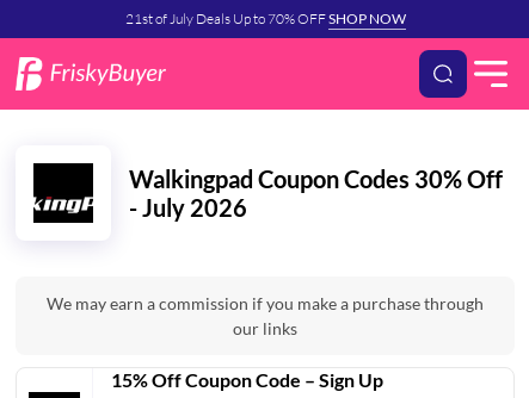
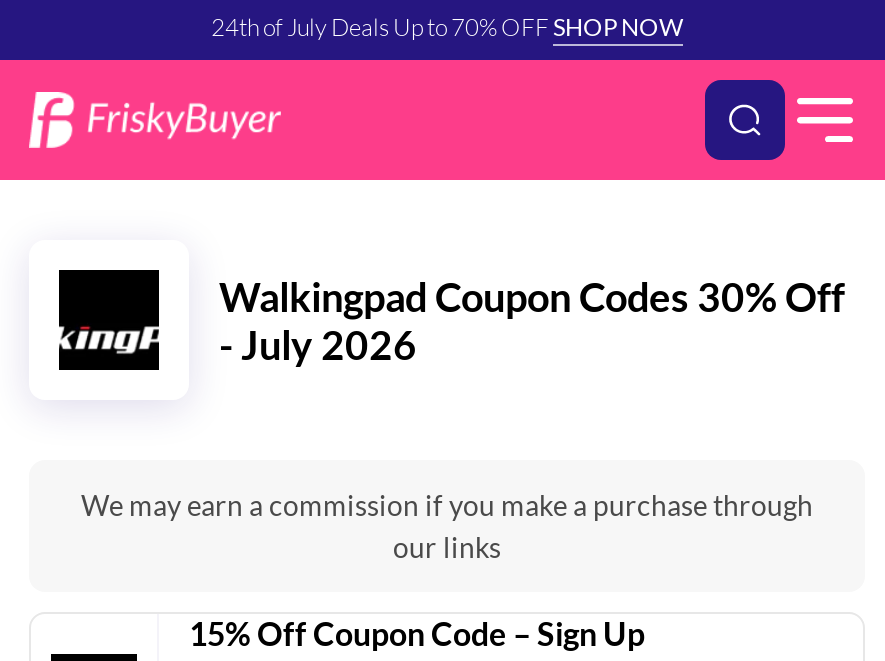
- 21st of July Deals Up to 70% OFF SHOP NOW
+ 24th of July Deals Up to 70% OFF SHOP NOW
